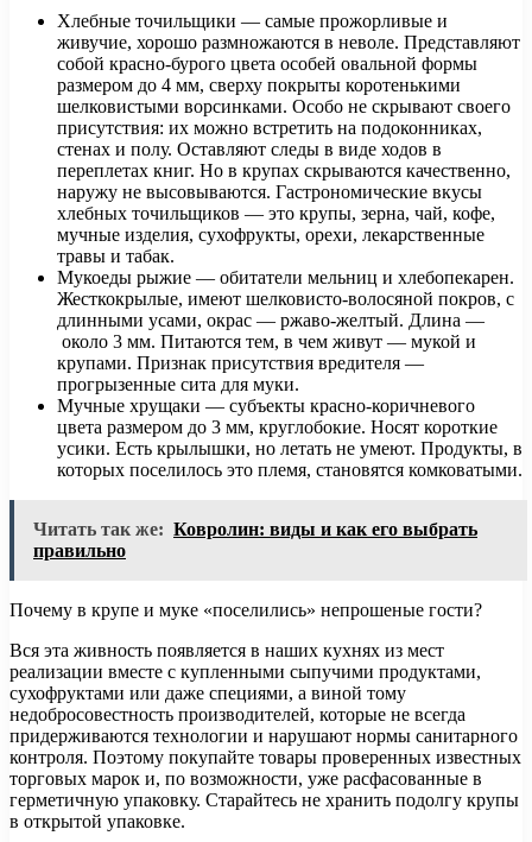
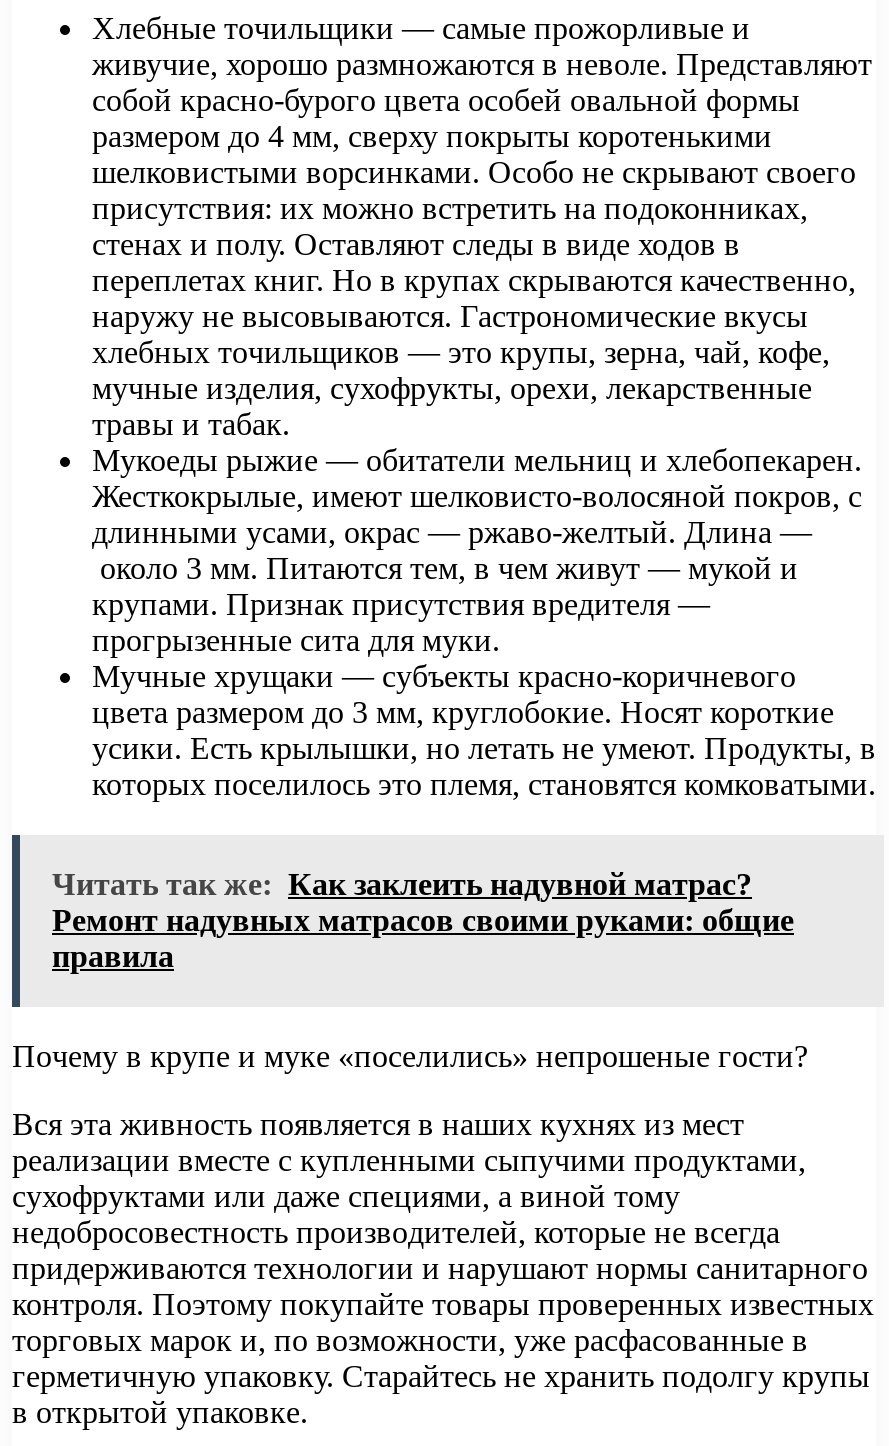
- Читать так же: Ковролин: виды и как его выбрать
- правильно
+ Читать так же: Как заклеить надувной матрас?
+ Ремонт надувных матрасов своими руками: общие
+ правила
